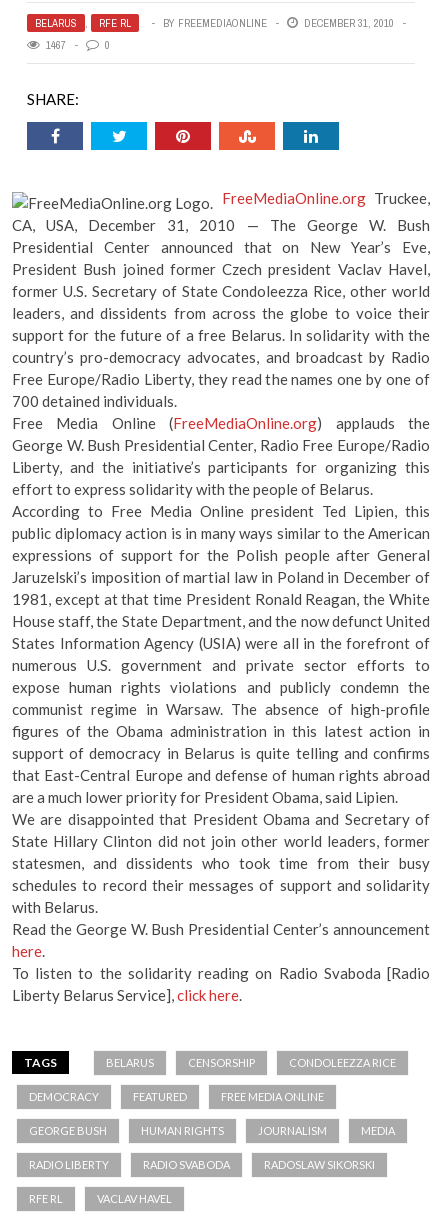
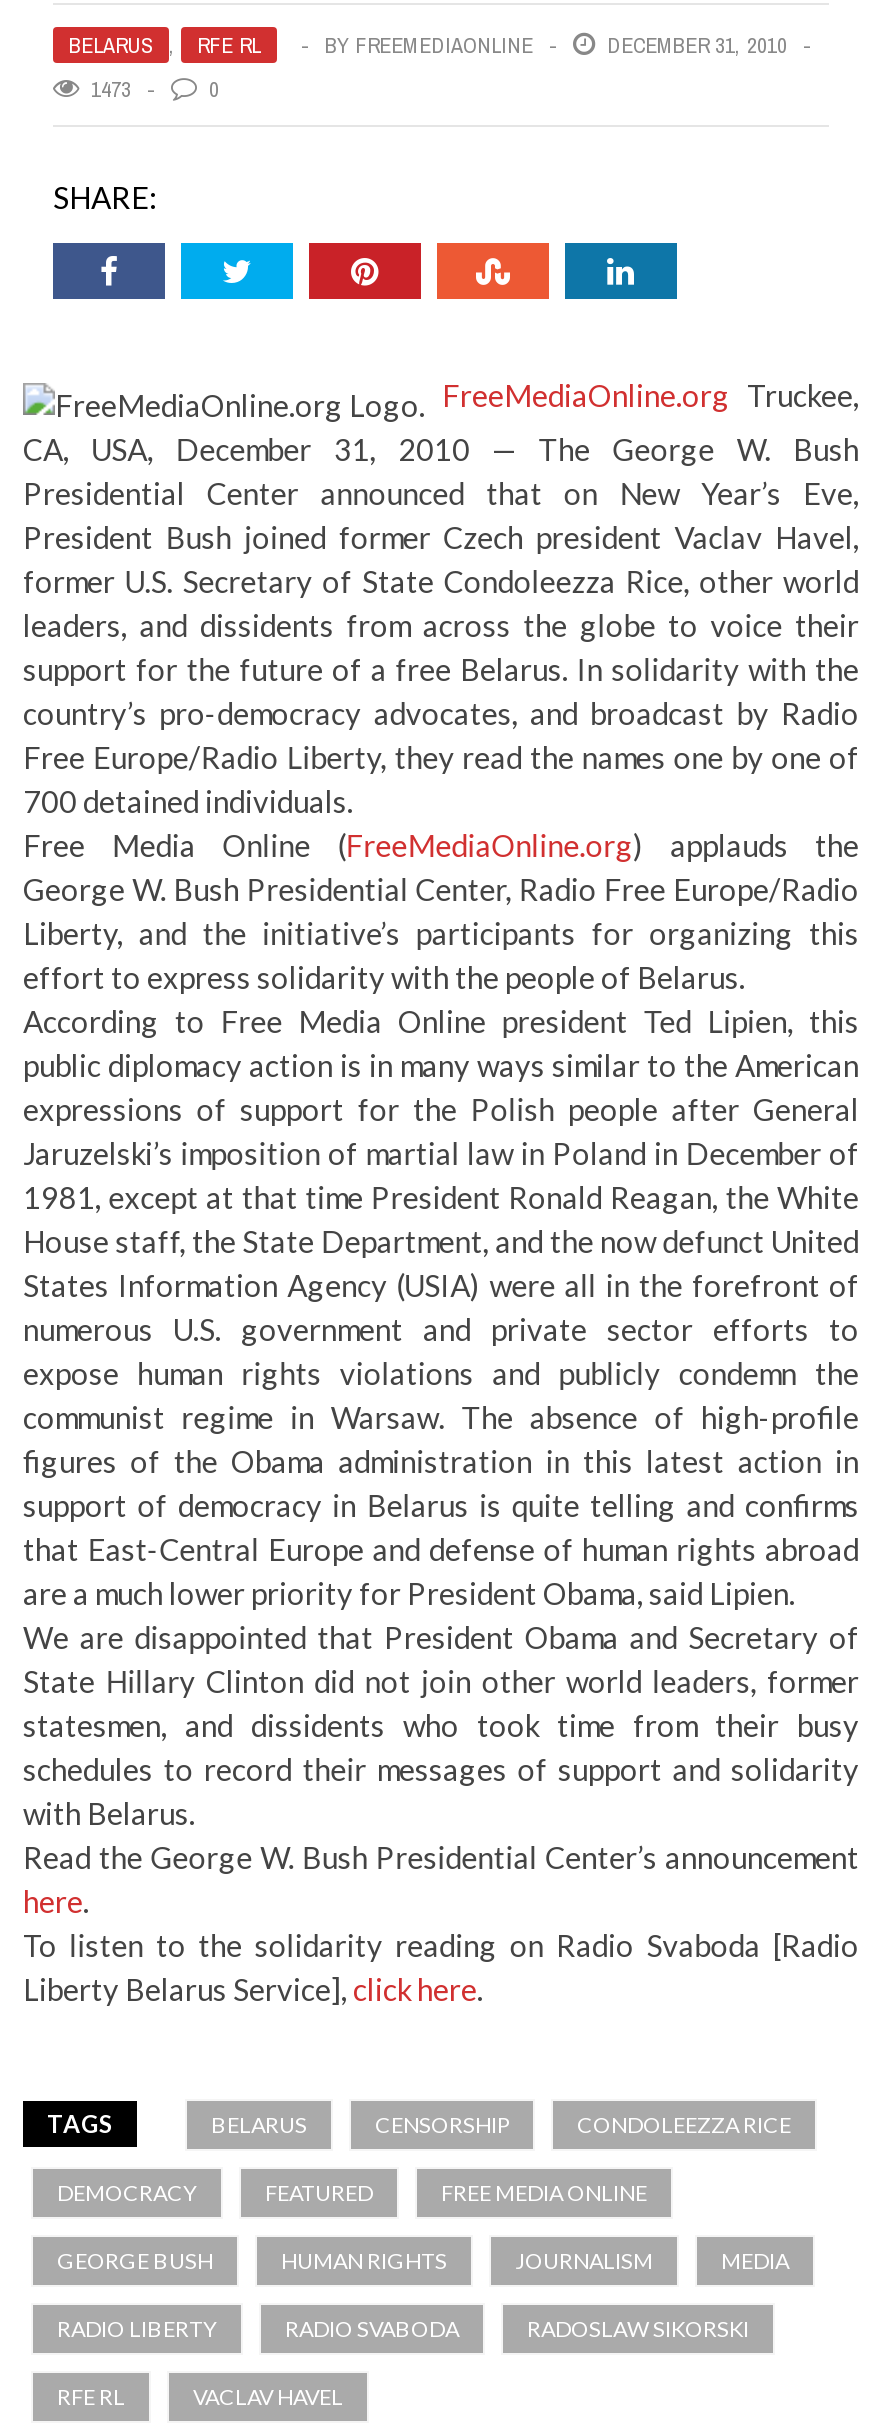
- 1467
+ 1473
